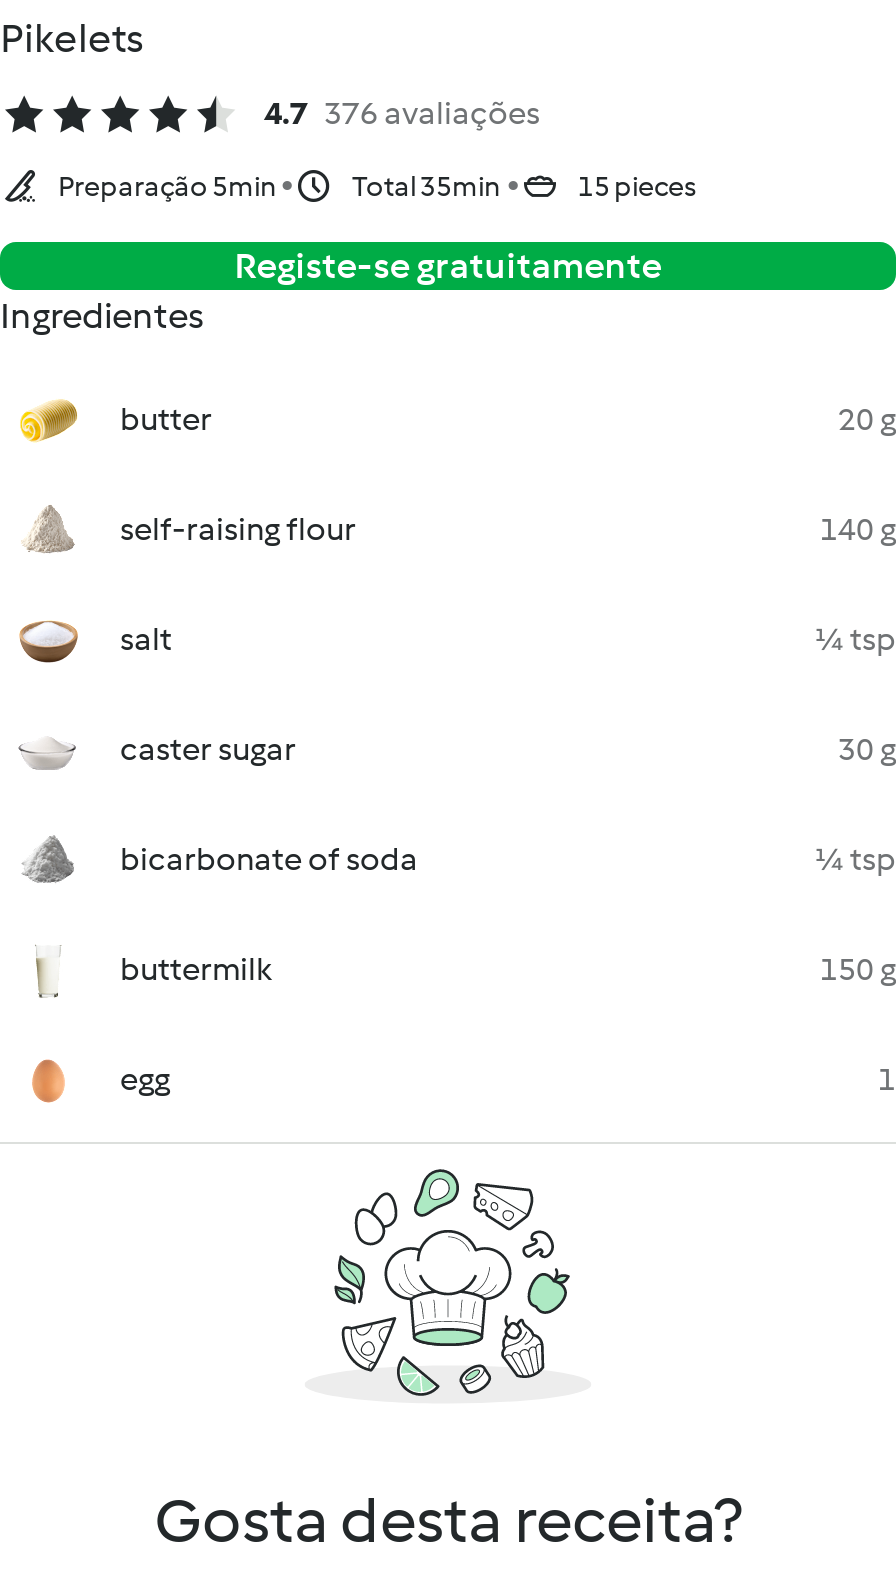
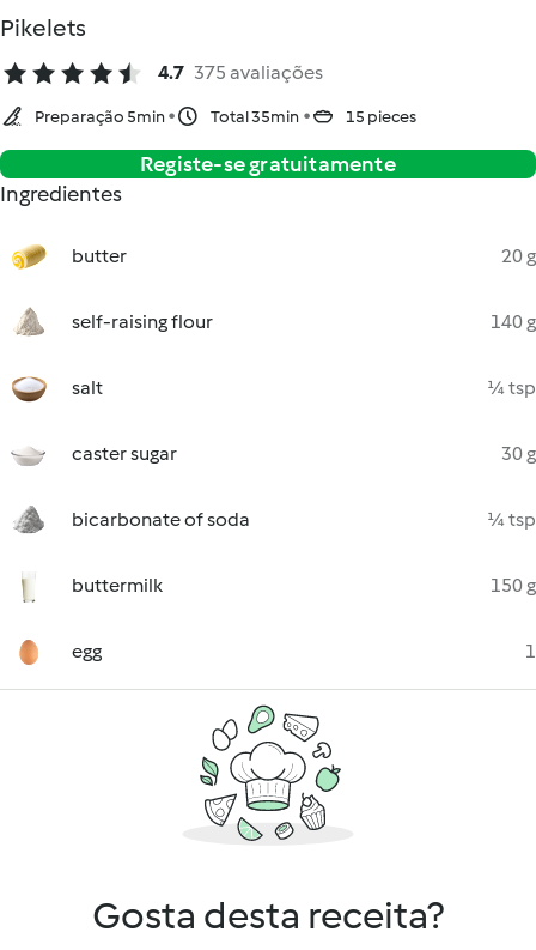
- 4.7 376 avaliações
+ 4.7 375 avaliações
